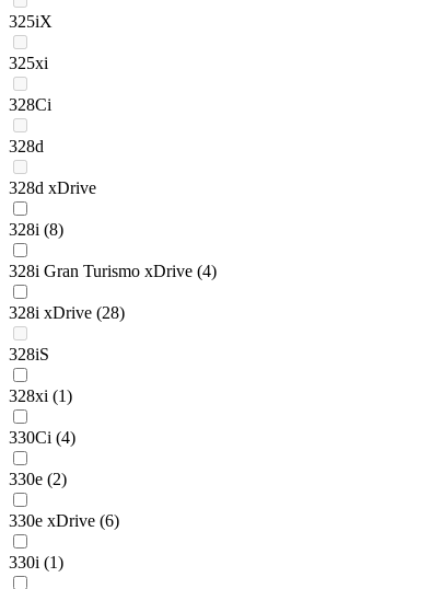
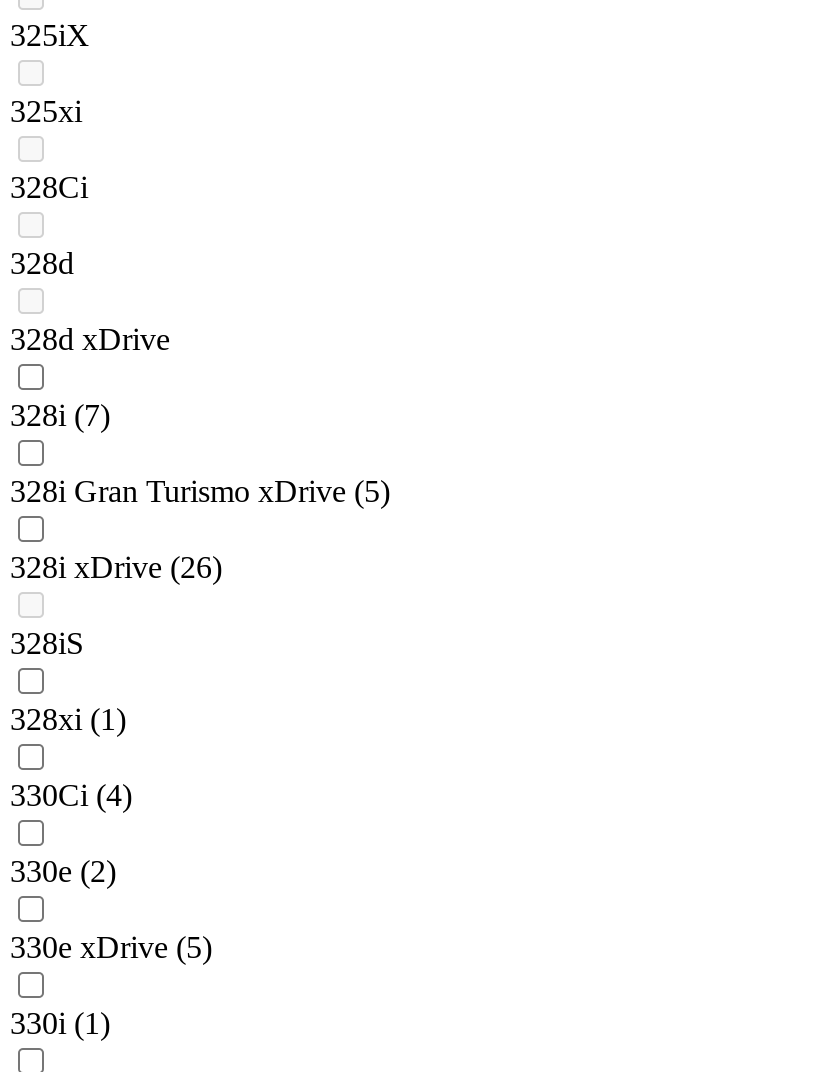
- 328i (8)
+ 328i (7)

- 328i Gran Turismo xDrive (4)
+ 328i Gran Turismo xDrive (5)

- 328i xDrive (28)
+ 328i xDrive (26)

- 330e xDrive (6)
+ 330e xDrive (5)
